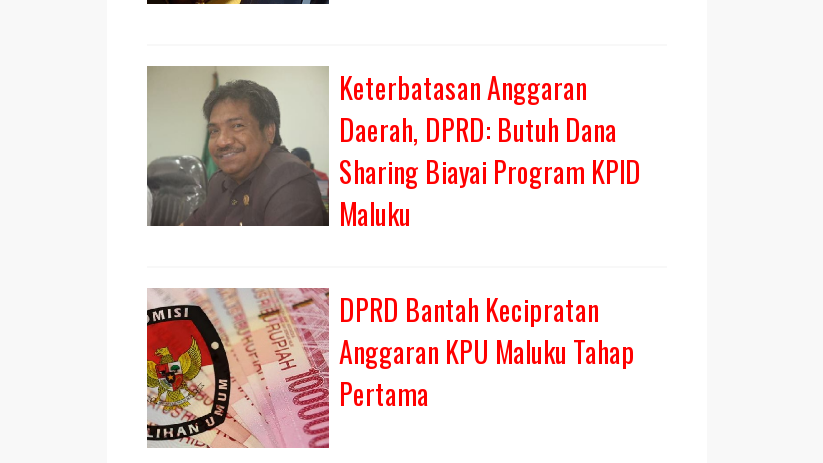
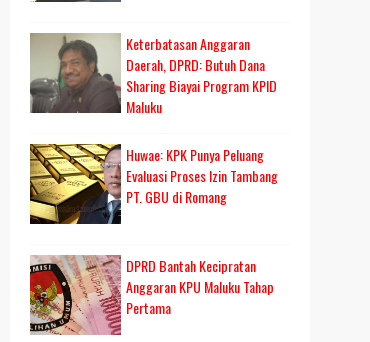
+ [image]
+ Huwae: KPK Punya Peluang
+ Evaluasi Proses Izin Tambang
+ PT. GBU di Romang
